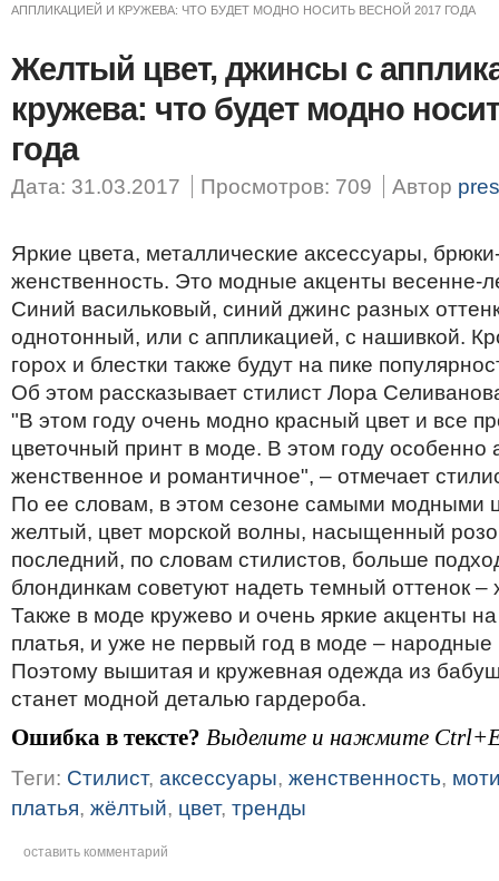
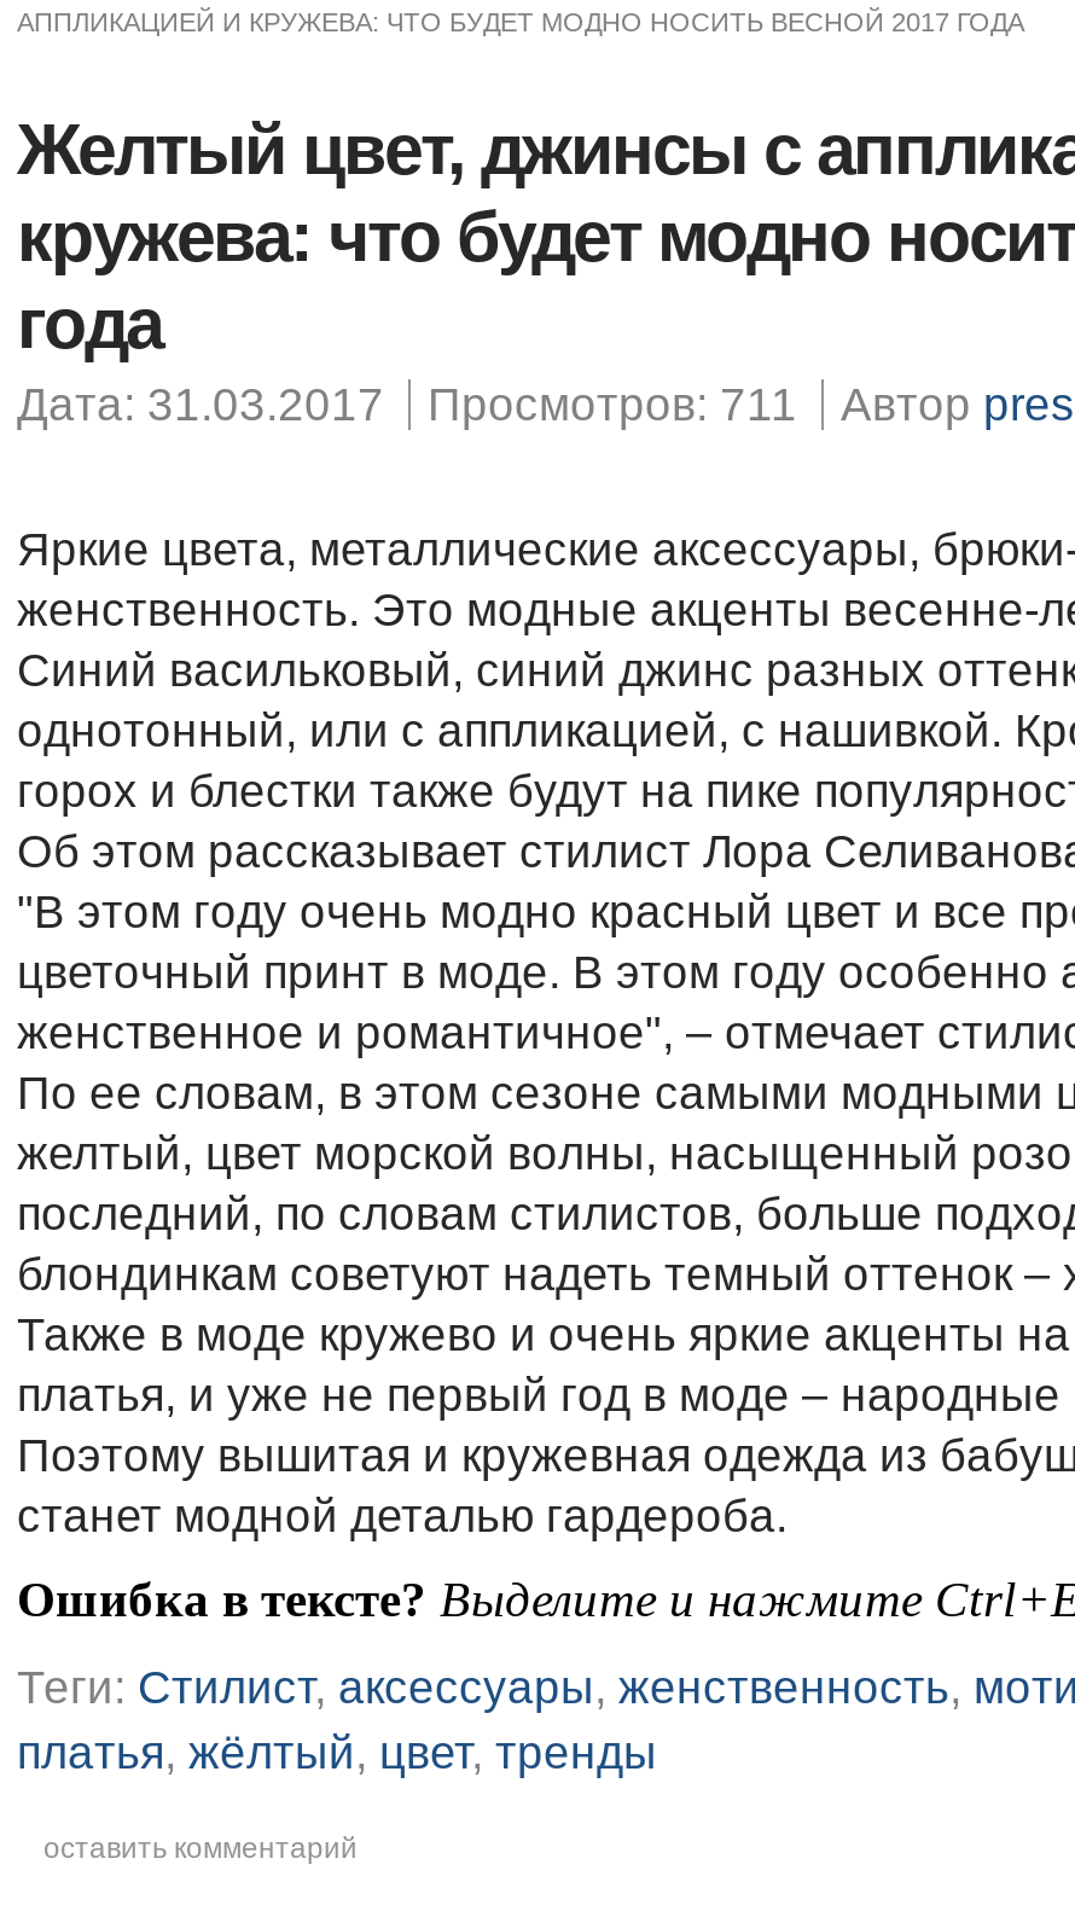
- Просмотров: 709
+ Просмотров: 711
